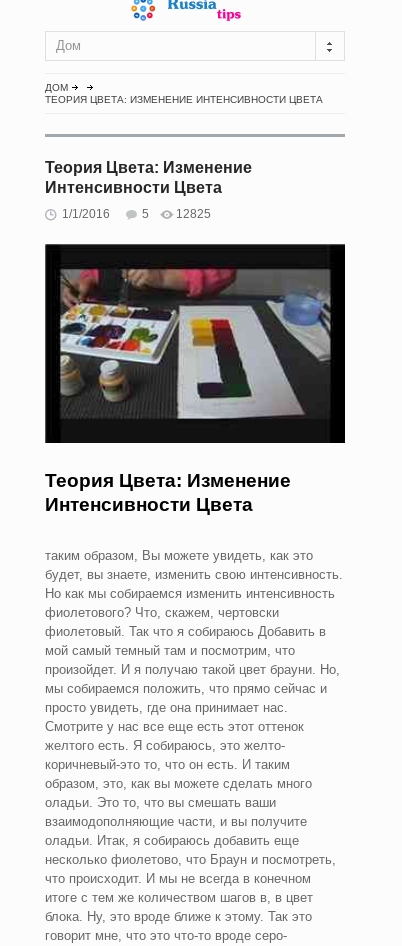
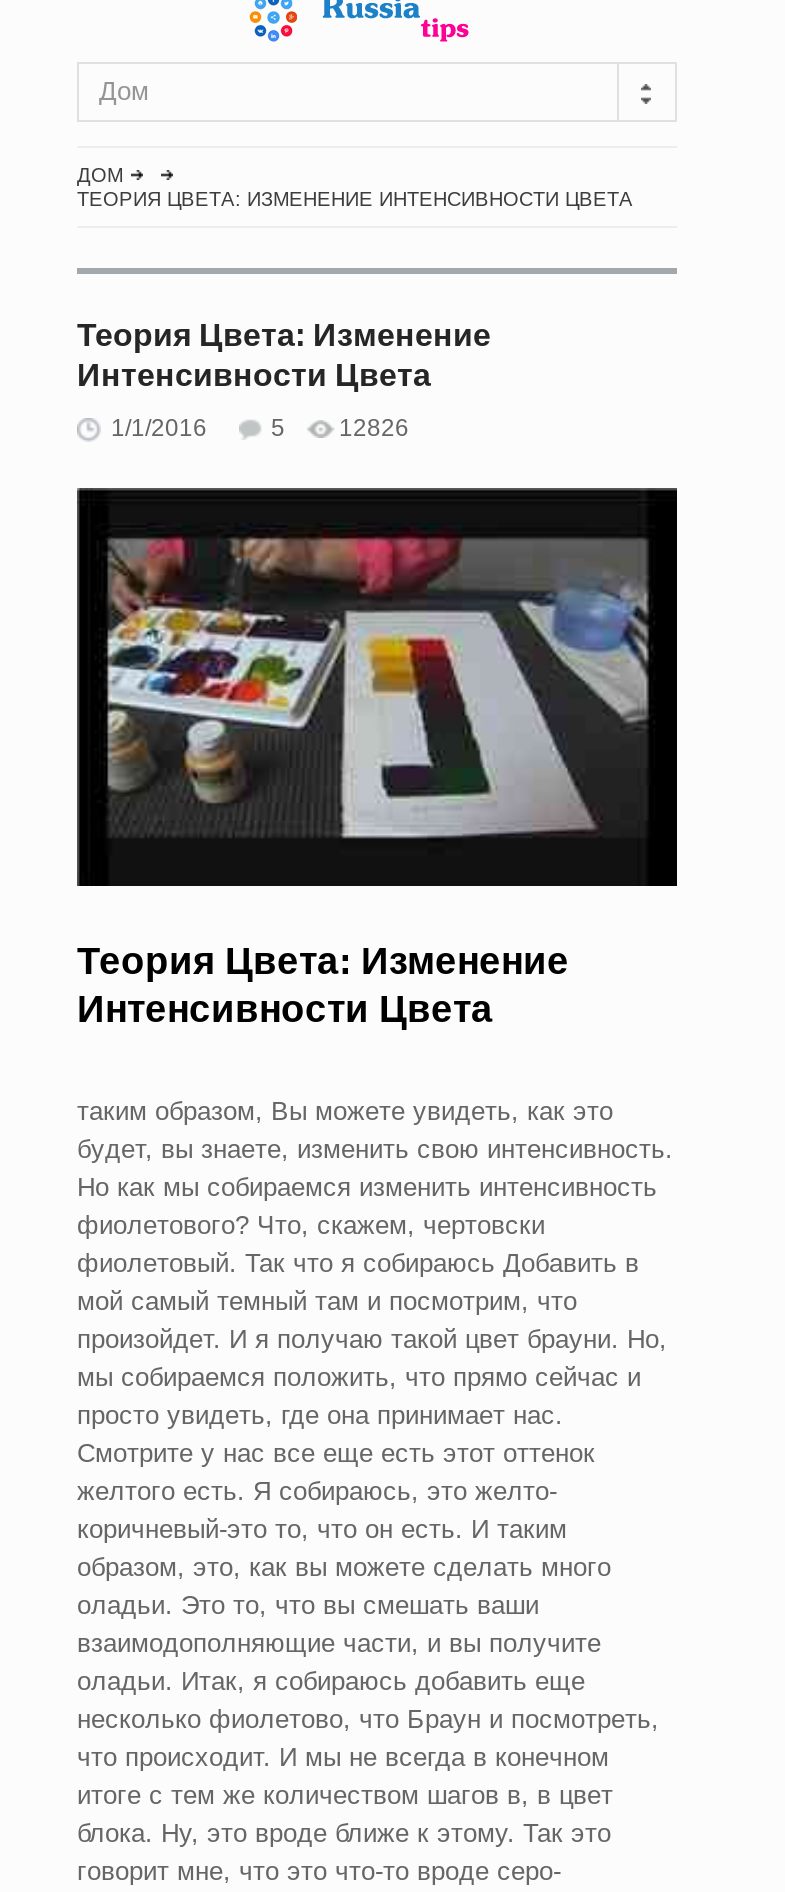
- 5 12825
+ 5 12826
